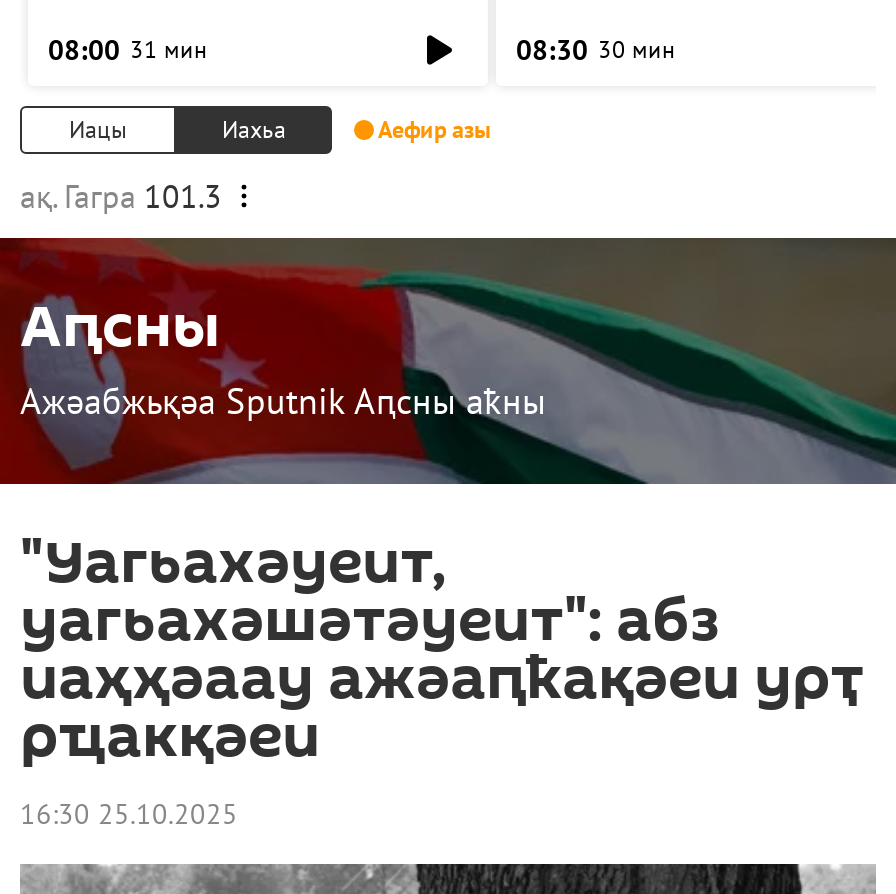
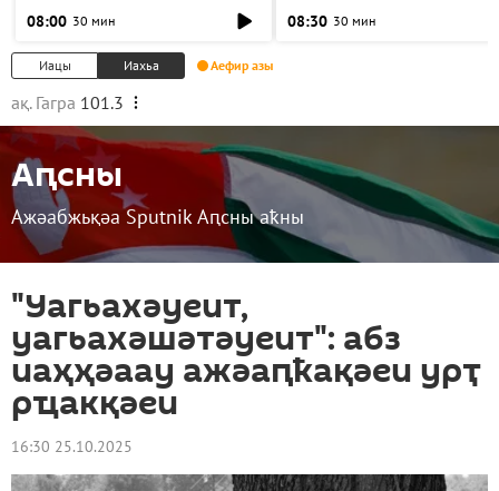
- 08:00 31 мин
+ 08:00 30 мин
